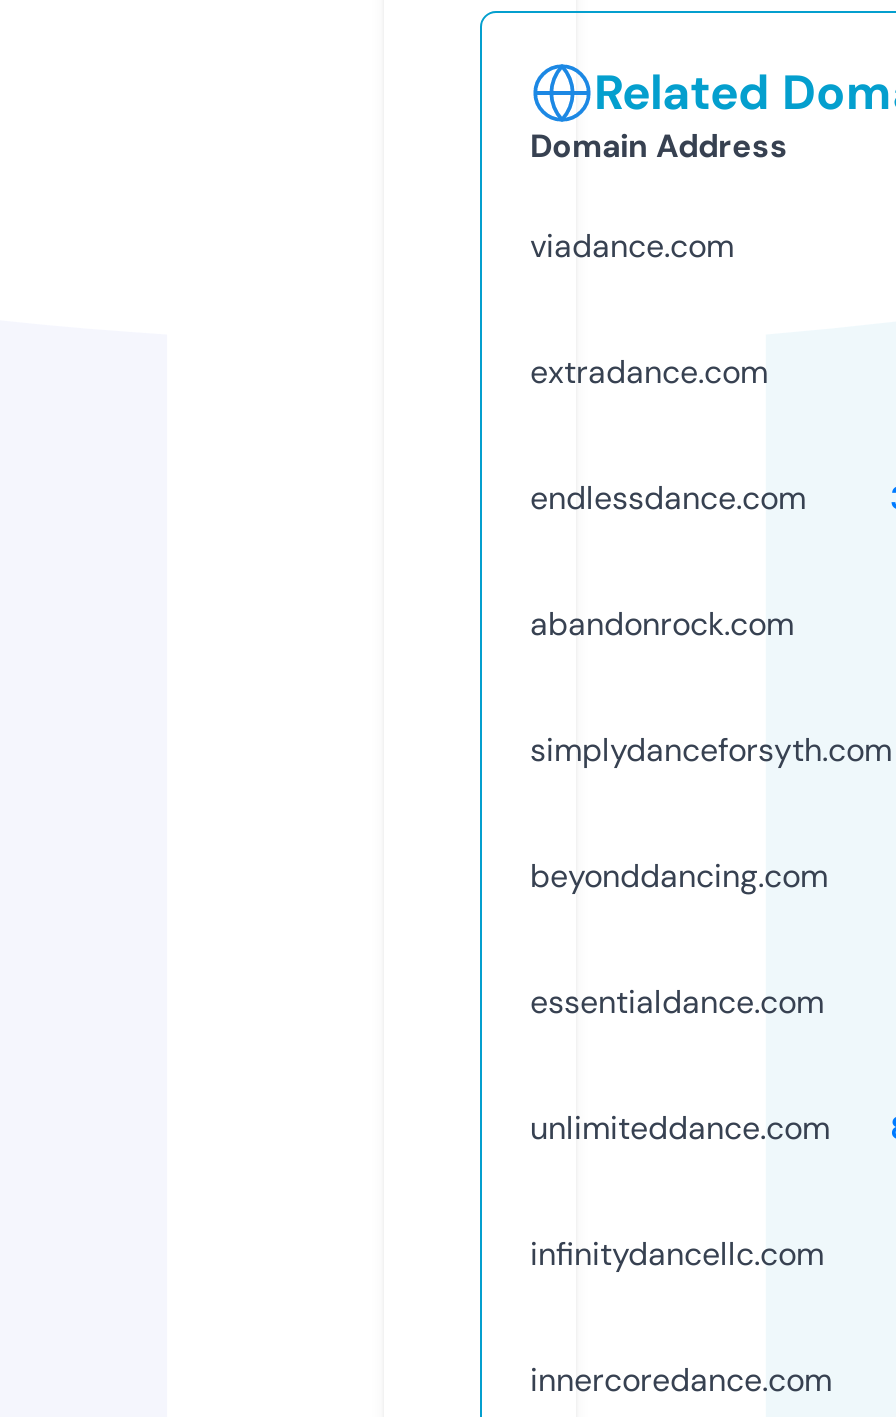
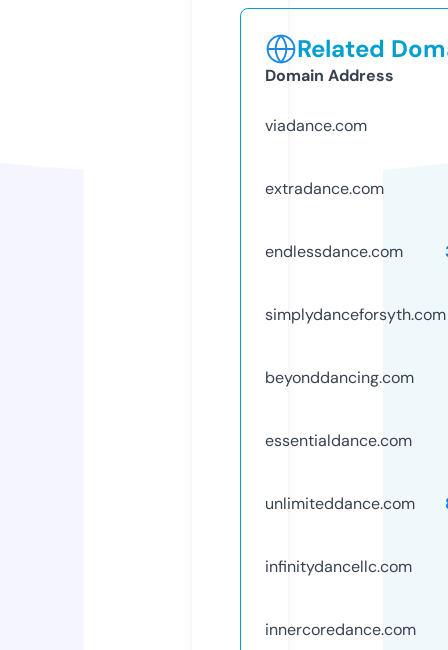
- abandonrock.com
